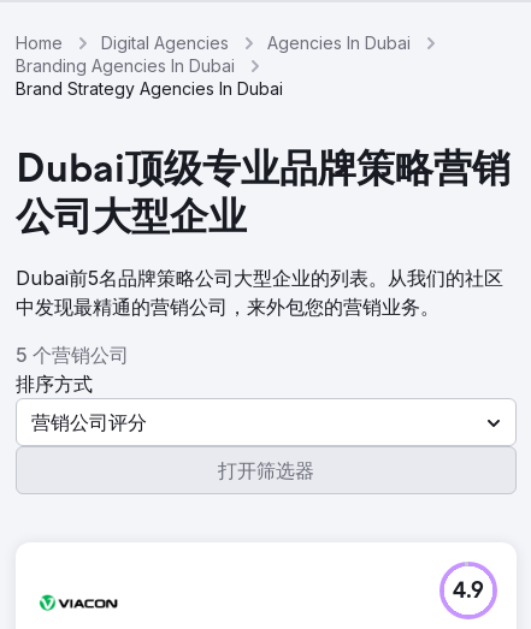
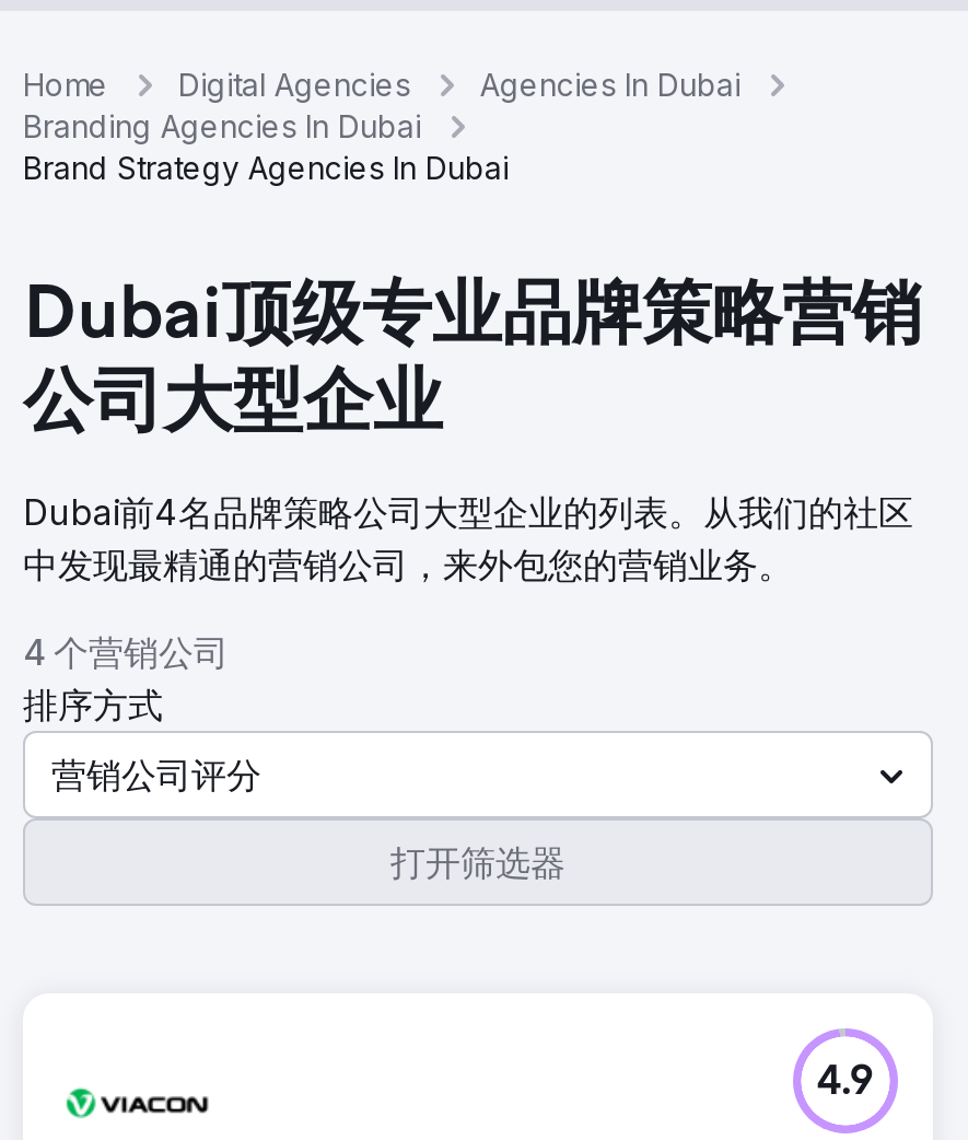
- Dubai前5名品牌策略公司大型企业的列表。从我们的社区
+ Dubai前4名品牌策略公司大型企业的列表。从我们的社区

- 5 个营销公司
+ 4 个营销公司
